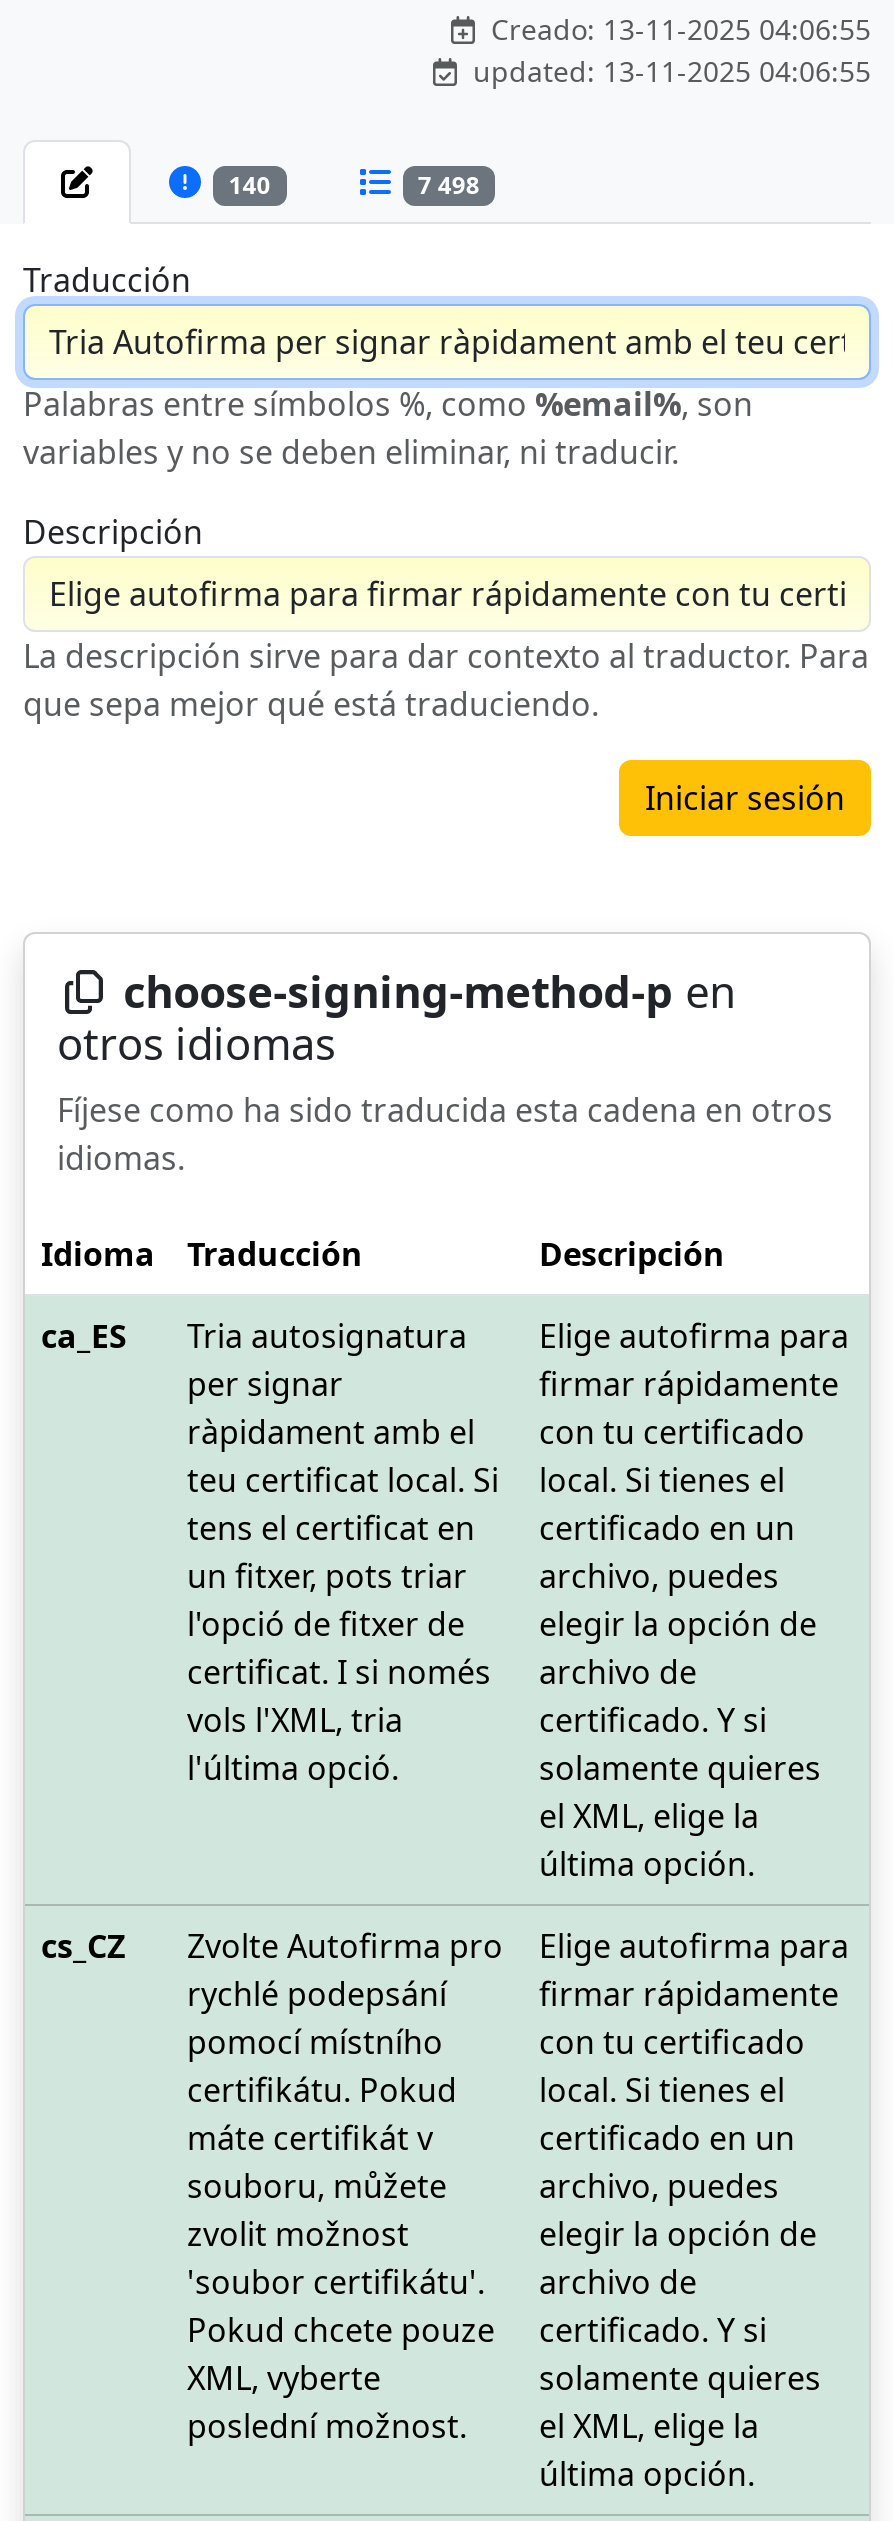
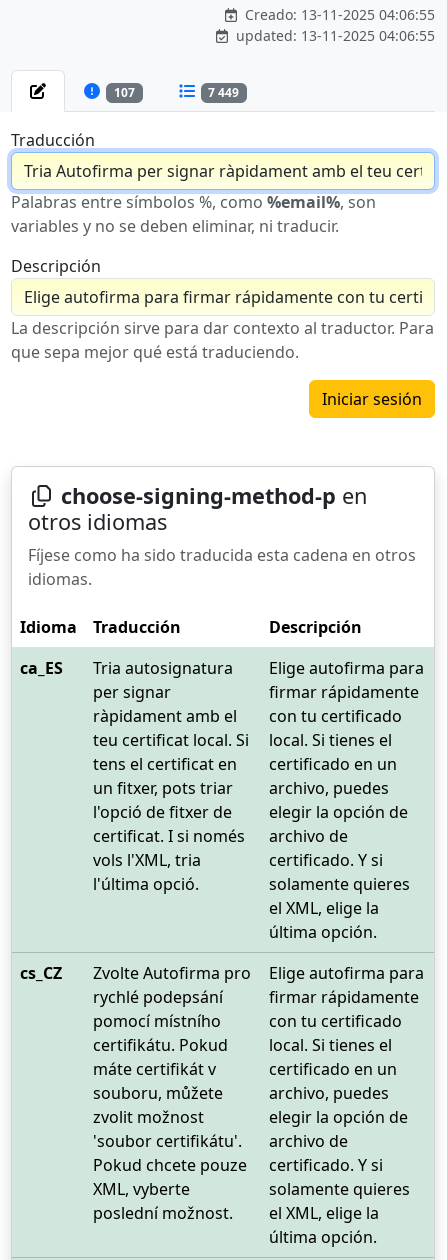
- 140
+ 107

- 7 498
+ 7 449
